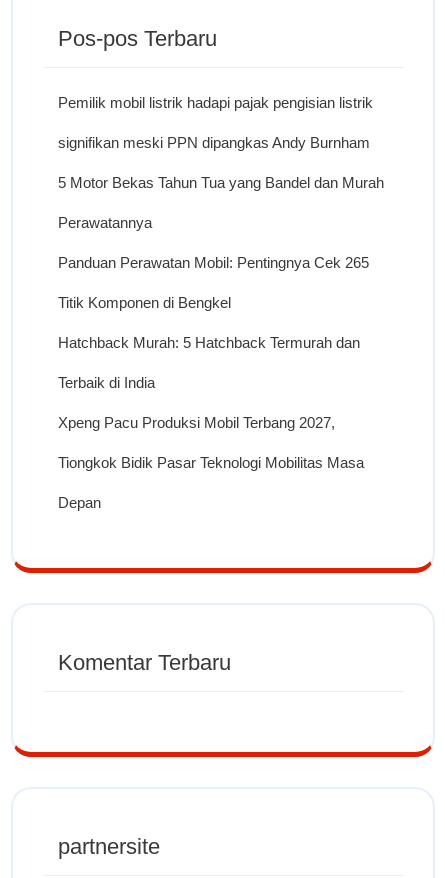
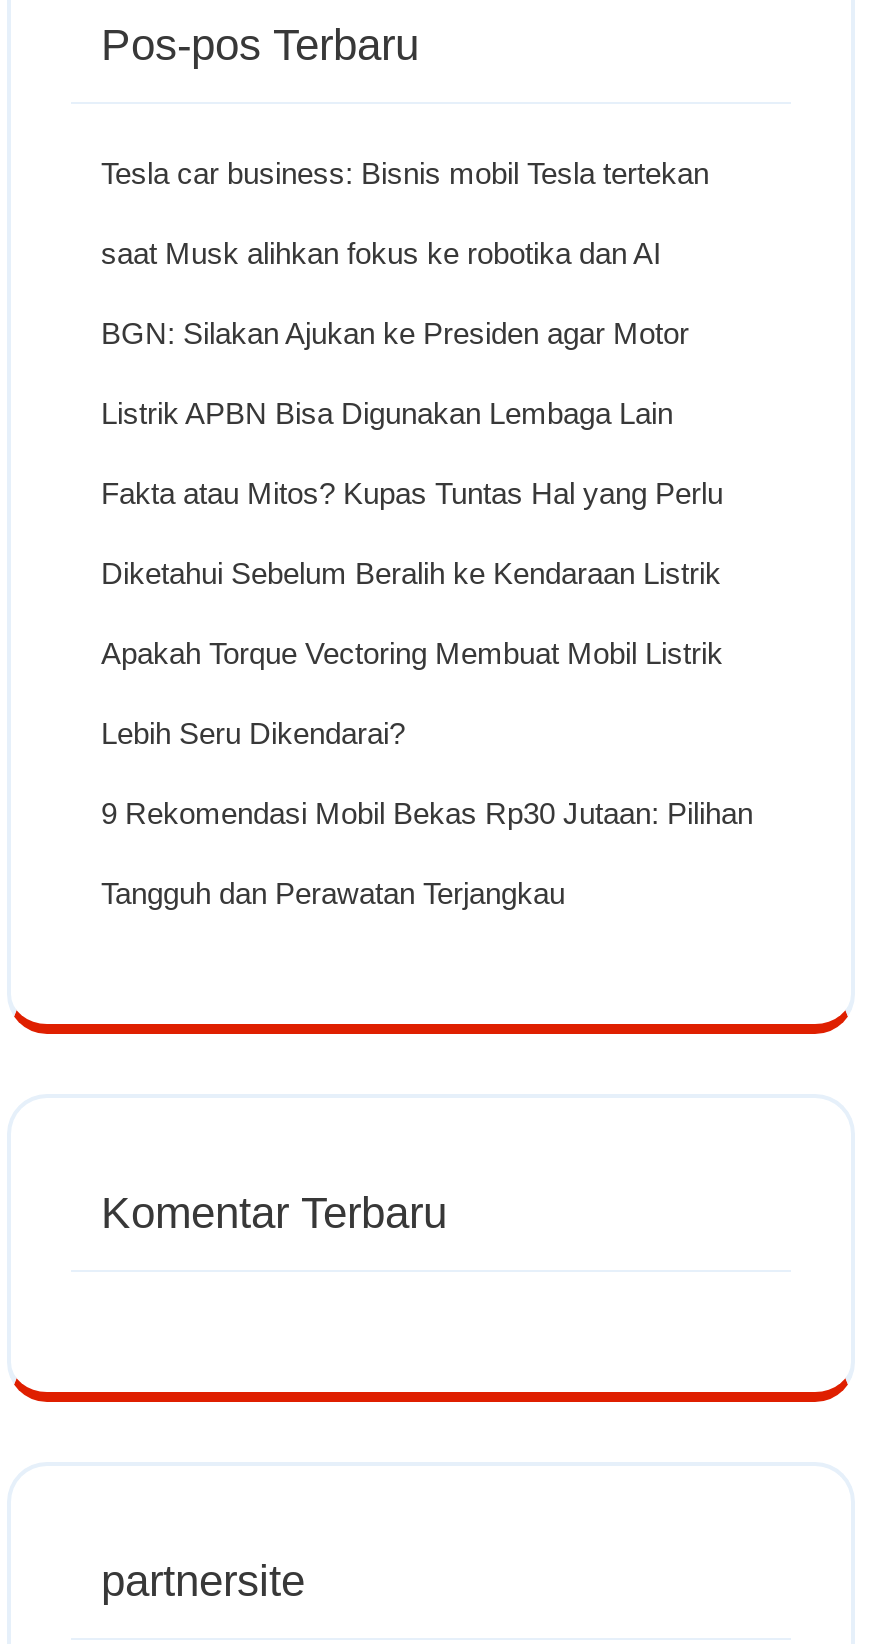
- Pemilik mobil listrik hadapi pajak pengisian listrik
- signifikan meski PPN dipangkas Andy Burnham
- 5 Motor Bekas Tahun Tua yang Bandel dan Murah
- Perawatannya
- Panduan Perawatan Mobil: Pentingnya Cek 265
- Titik Komponen di Bengkel
- Hatchback Murah: 5 Hatchback Termurah dan
- Terbaik di India
- Xpeng Pacu Produksi Mobil Terbang 2027,
- Tiongkok Bidik Pasar Teknologi Mobilitas Masa
- Depan
+ Tesla car business: Bisnis mobil Tesla tertekan
+ saat Musk alihkan fokus ke robotika dan AI
+ BGN: Silakan Ajukan ke Presiden agar Motor
+ Listrik APBN Bisa Digunakan Lembaga Lain
+ Fakta atau Mitos? Kupas Tuntas Hal yang Perlu
+ Diketahui Sebelum Beralih ke Kendaraan Listrik
+ Apakah Torque Vectoring Membuat Mobil Listrik
+ Lebih Seru Dikendarai?
+ 9 Rekomendasi Mobil Bekas Rp30 Jutaan: Pilihan
+ Tangguh dan Perawatan Terjangkau
